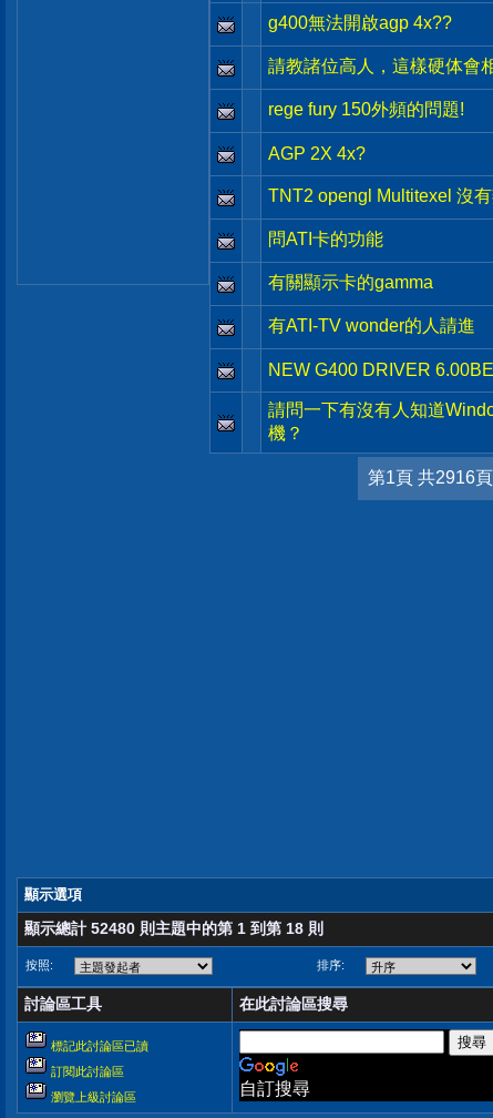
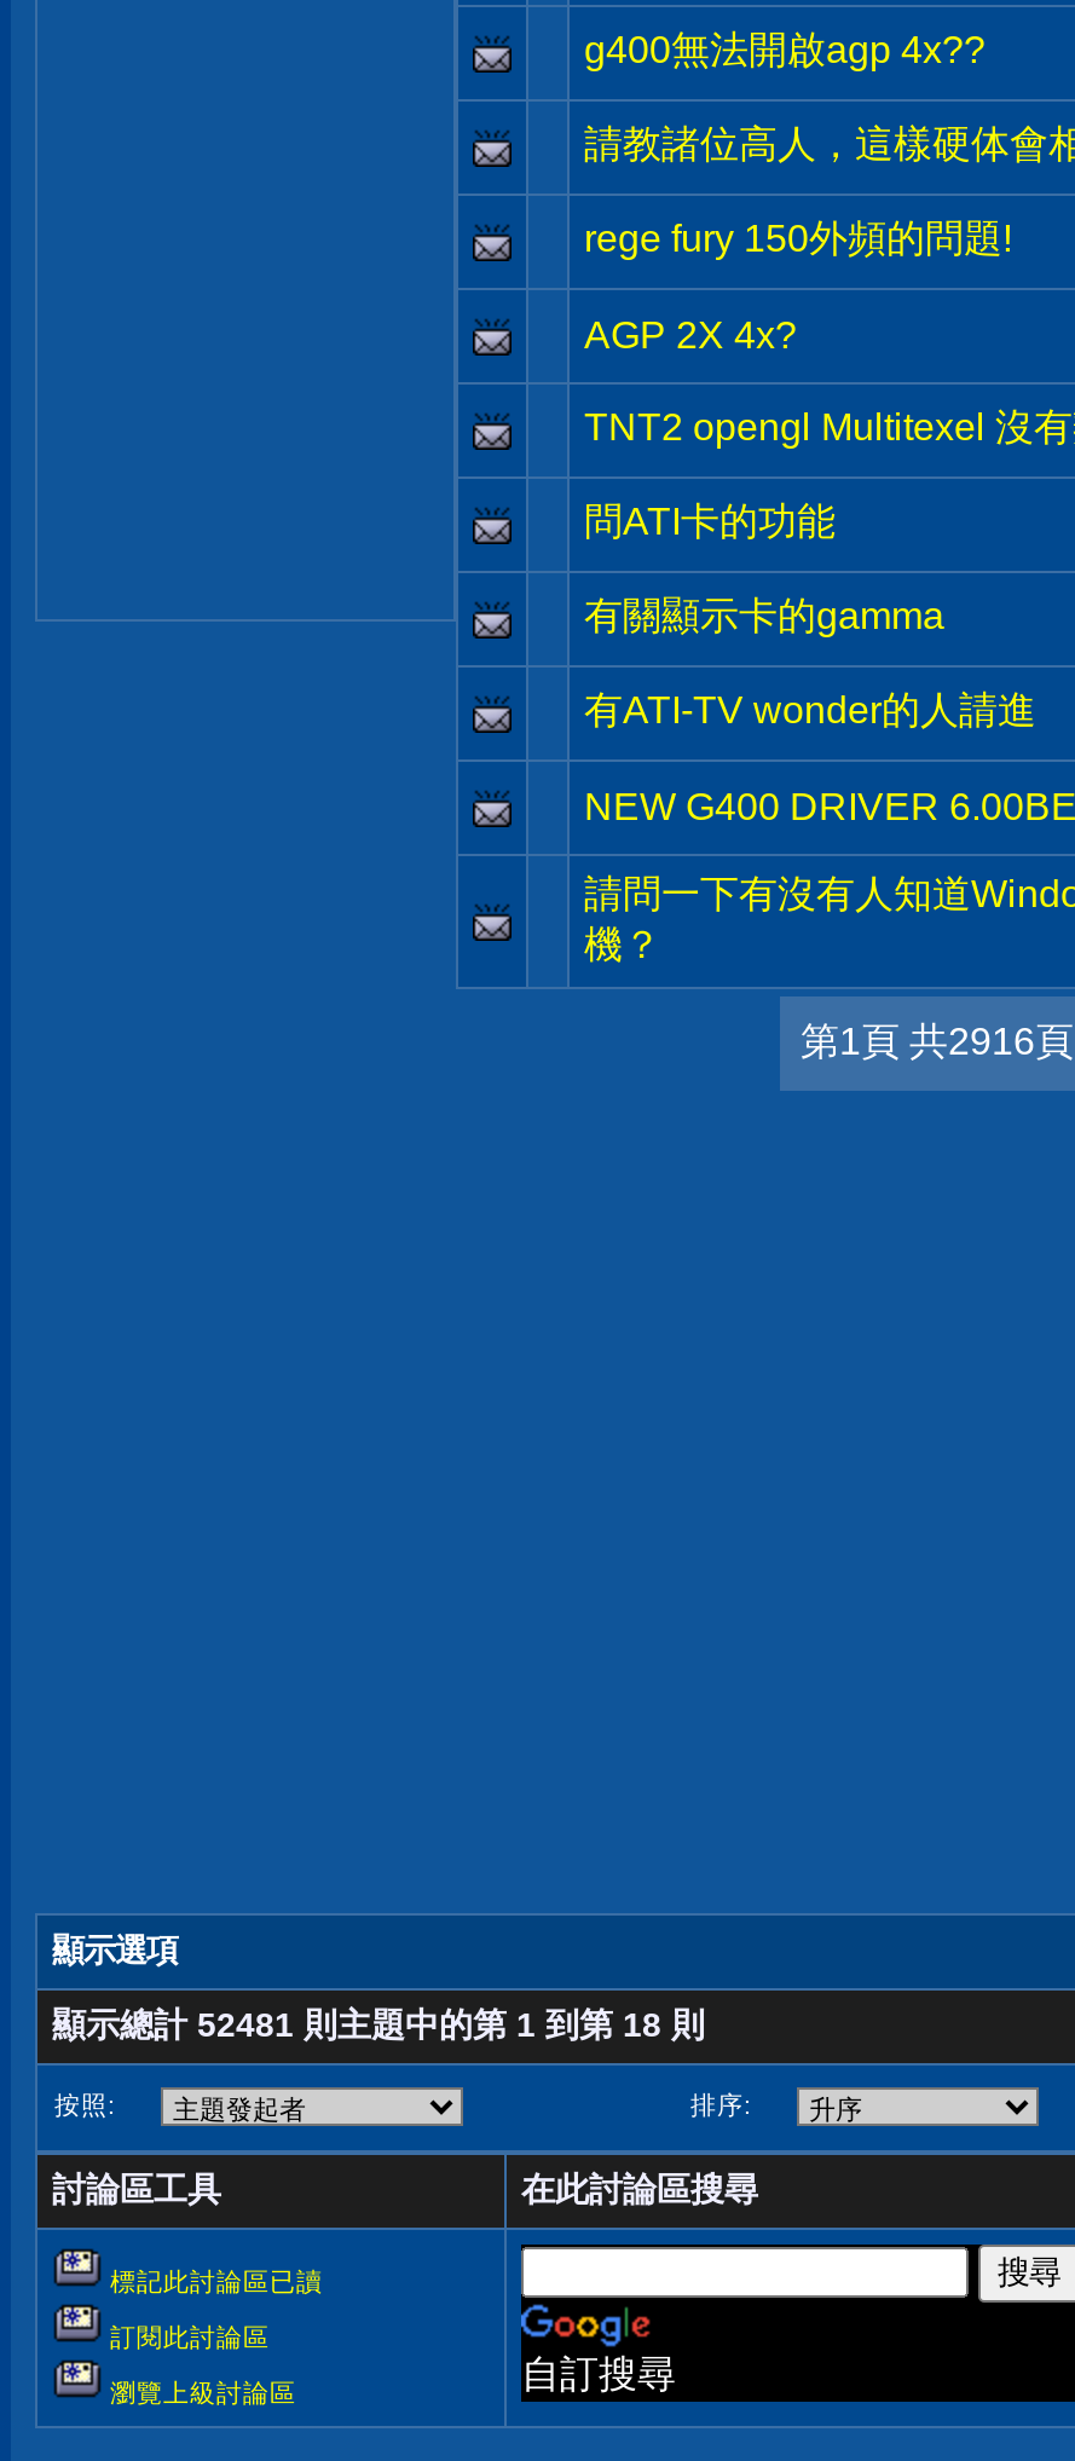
- 顯示總計 52480 則主題中的第 1 到第 18 則
+ 顯示總計 52481 則主題中的第 1 到第 18 則
